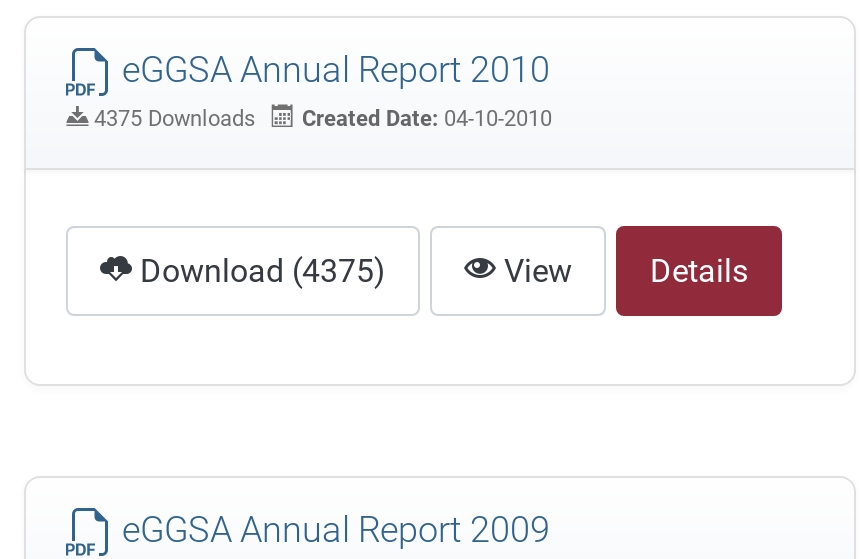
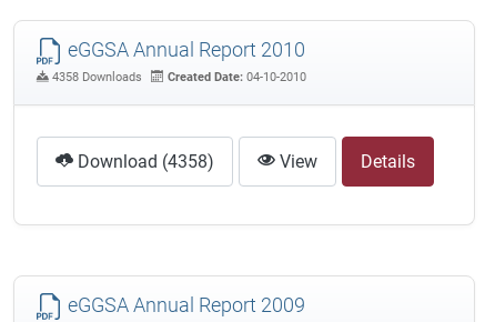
- 4375 Downloads Created Date: 04-10-2010
+ 4358 Downloads Created Date: 04-10-2010

- Download (4375)
+ Download (4358)
